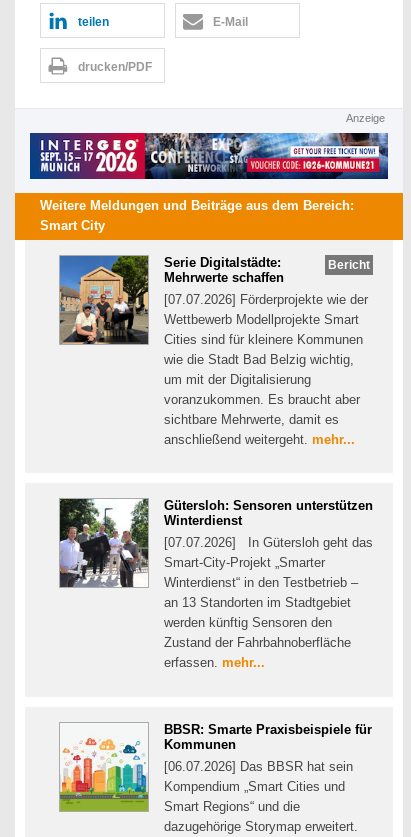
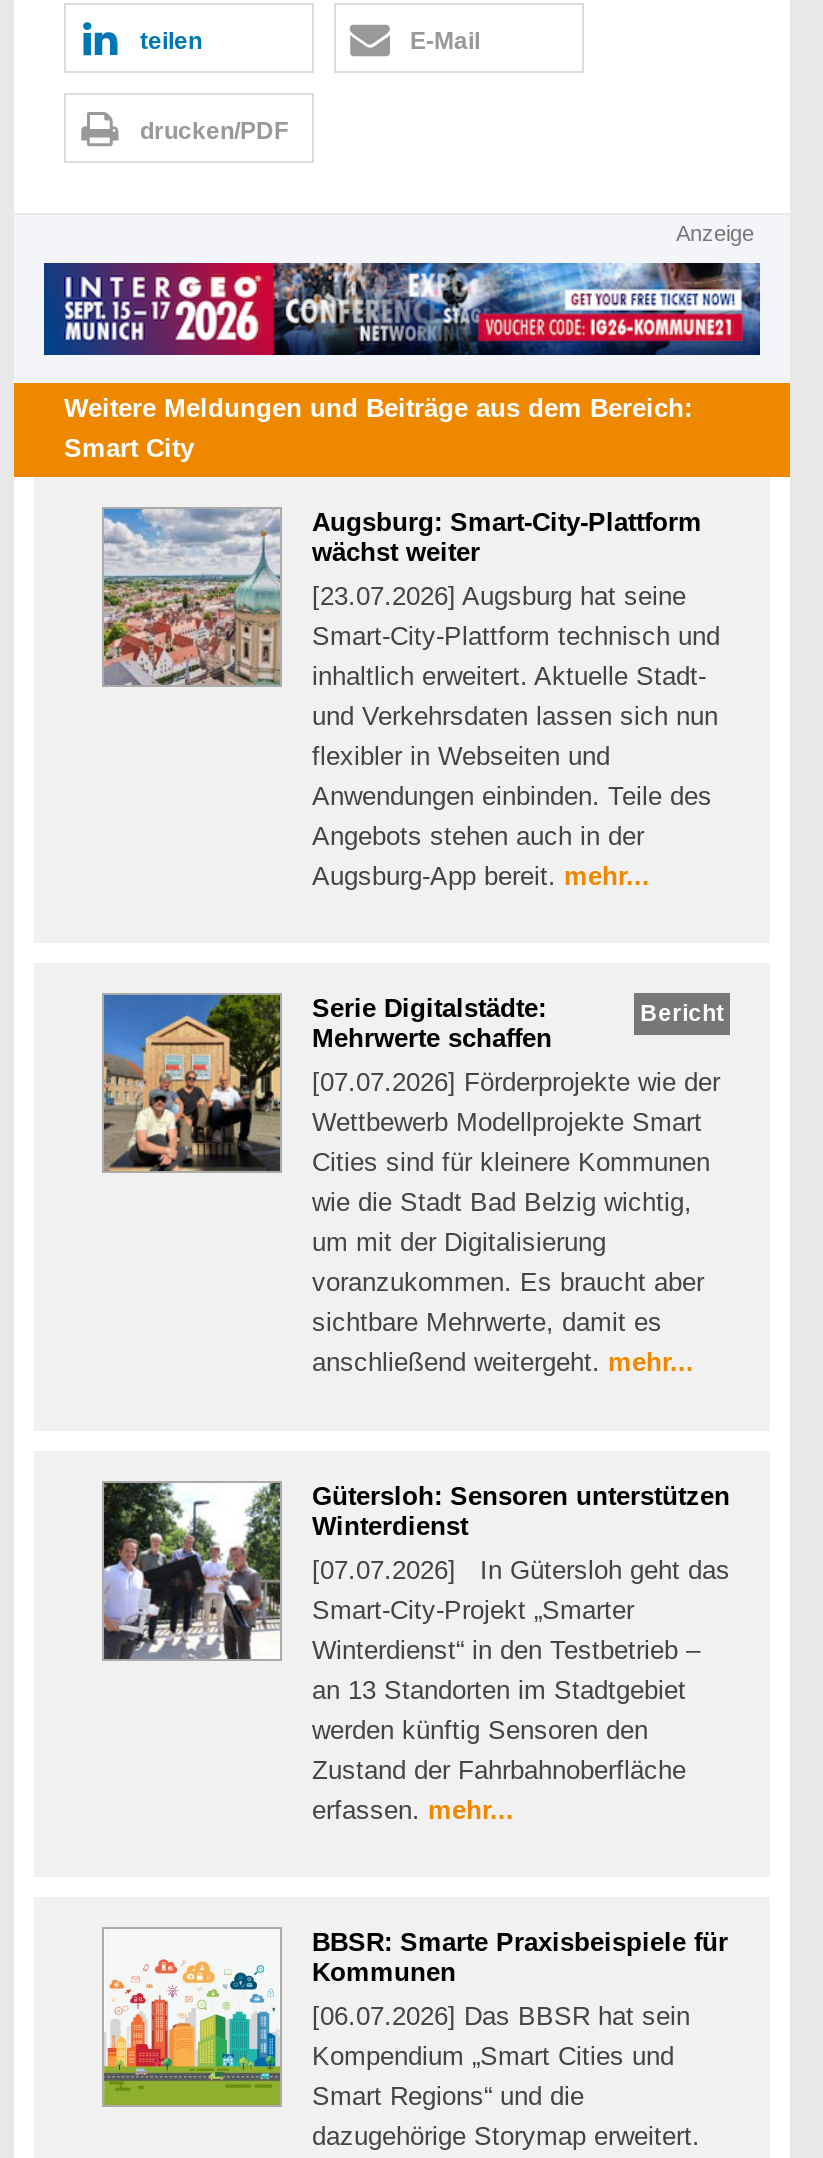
+ [image]
+ Augsburg: Smart-City-Plattform
+ wächst weiter
+ [23.07.2026] Augsburg hat seine
+ Smart-City-Plattform technisch und
+ inhaltlich erweitert. Aktuelle Stadt-
+ und Verkehrsdaten lassen sich nun
+ flexibler in Webseiten und
+ Anwendungen einbinden. Teile des
+ Angebots stehen auch in der
+ Augsburg-App bereit. mehr...
